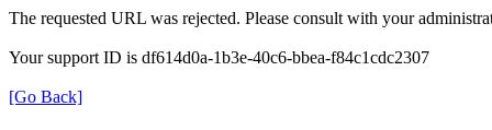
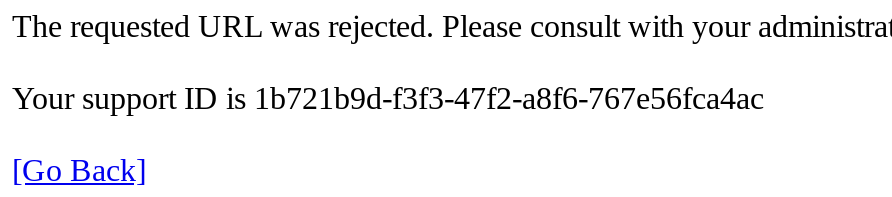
- Your support ID is df614d0a-1b3e-40c6-bbea-f84c1cdc2307
+ Your support ID is 1b721b9d-f3f3-47f2-a8f6-767e56fca4ac
